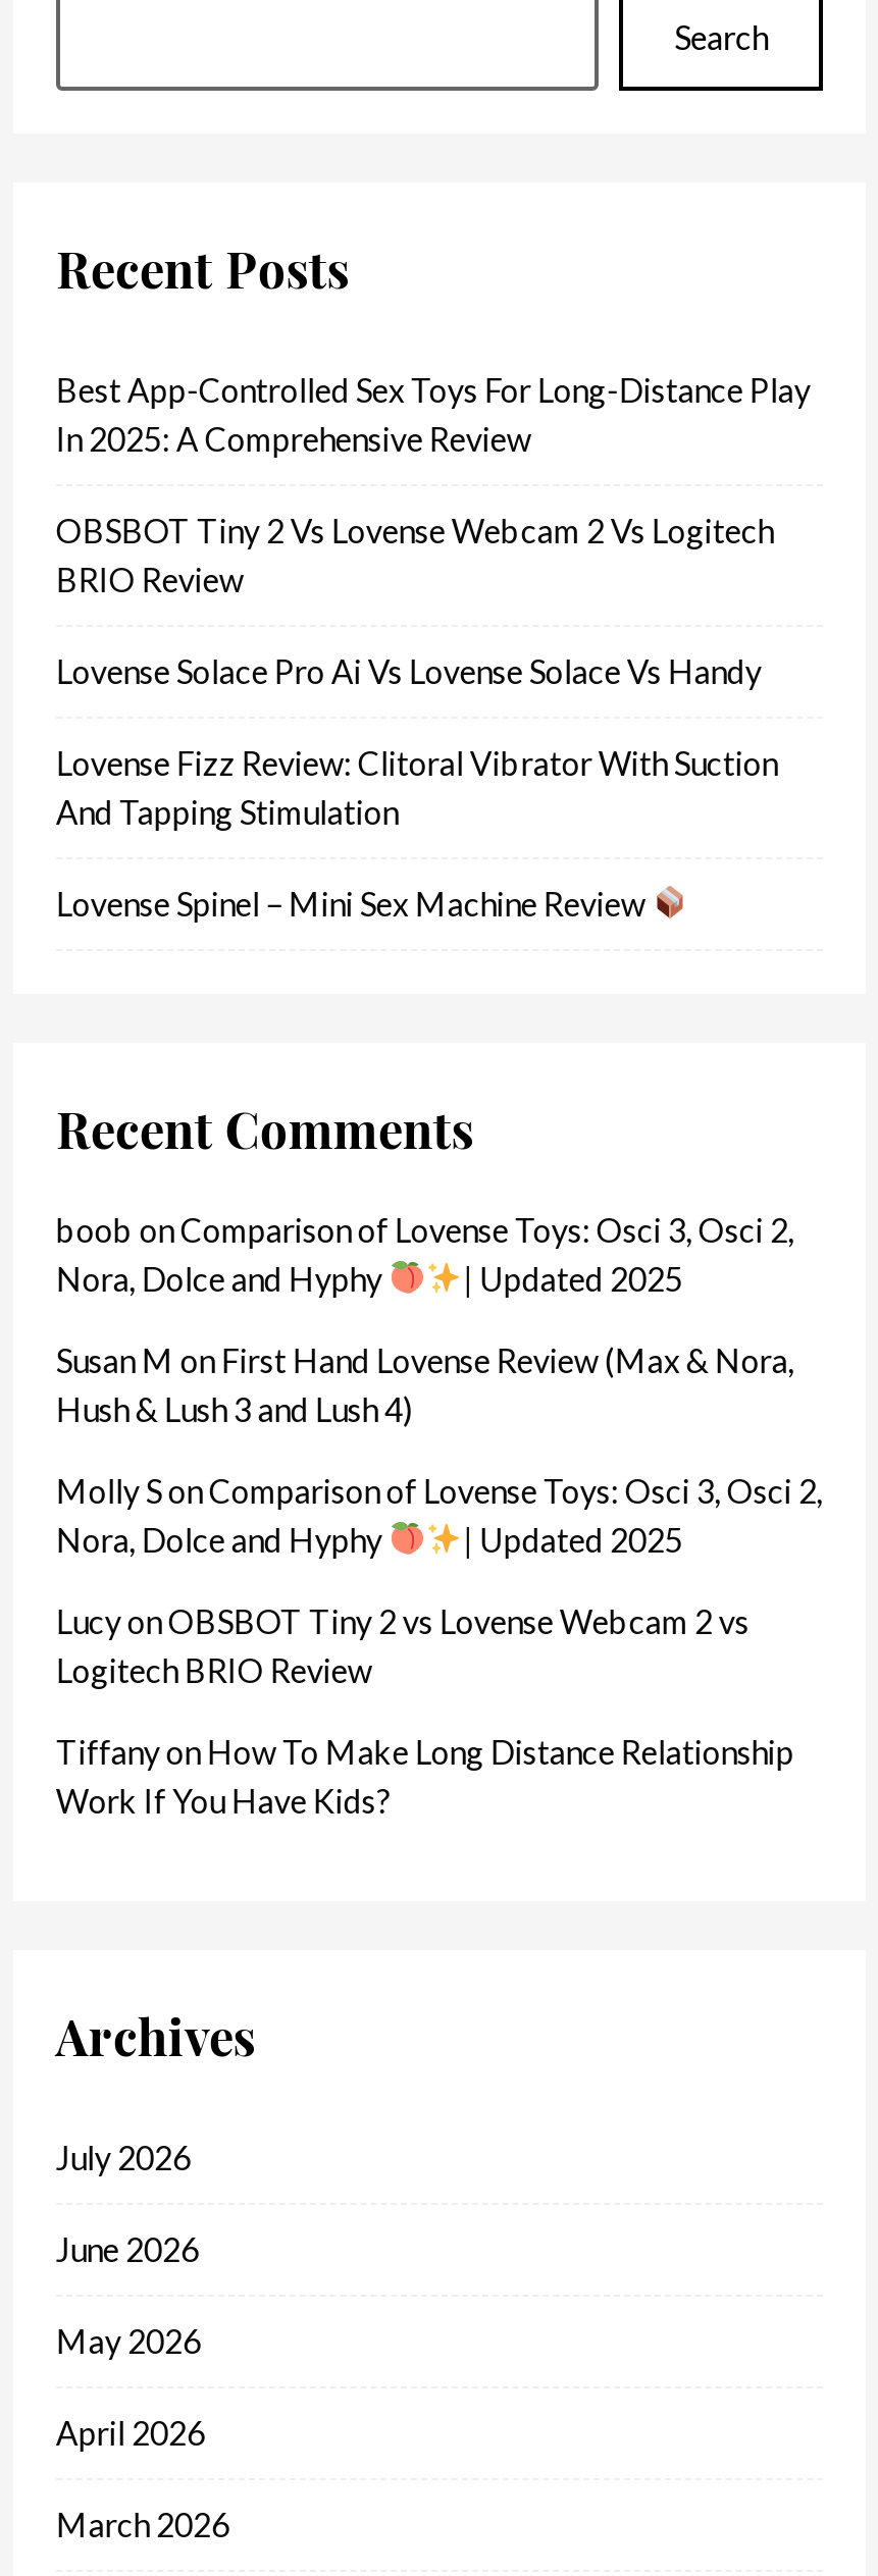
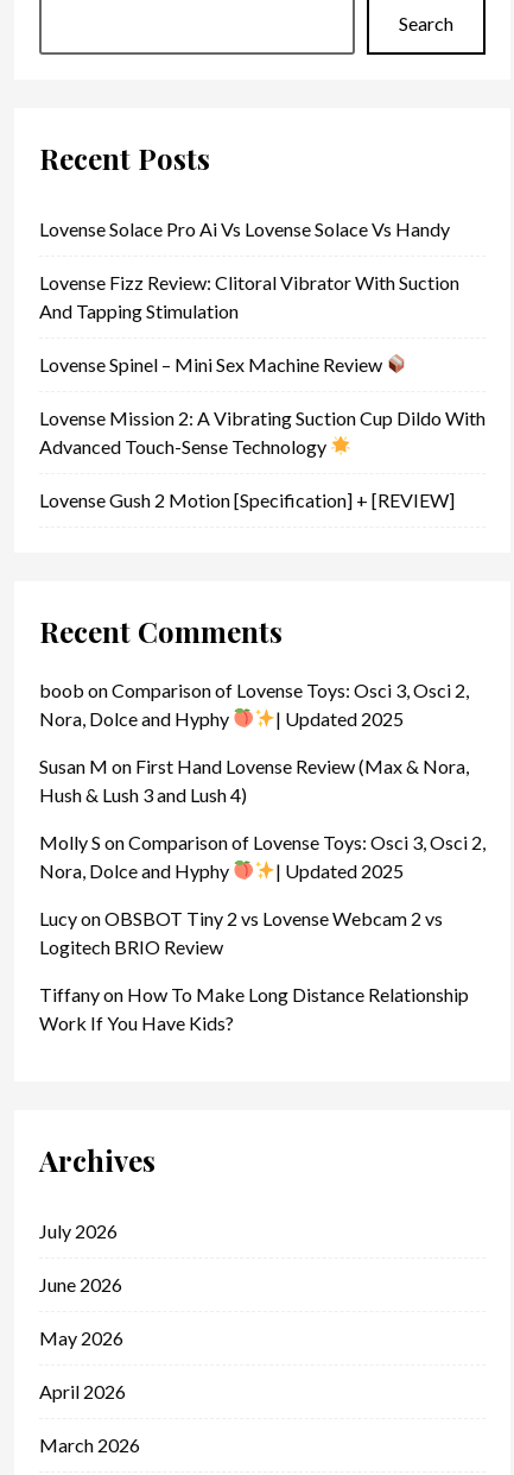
- Best App-Controlled Sex Toys For Long-Distance Play
- In 2025: A Comprehensive Review
- OBSBOT Tiny 2 Vs Lovense Webcam 2 Vs Logitech
- BRIO Review

moved up: Lovense Solace Pro Ai Vs Lovense Solace Vs Handy | Lovense Fizz Review: Clitoral Vibrator With Suction | And Tapping Stimulation | Lovense Spinel – Mini Sex Machine Review

+ Lovense Mission 2: A Vibrating Suction Cup Dildo With
+ Advanced Touch-Sense Technology
+ Lovense Gush 2 Motion [Specification] + [REVIEW]
